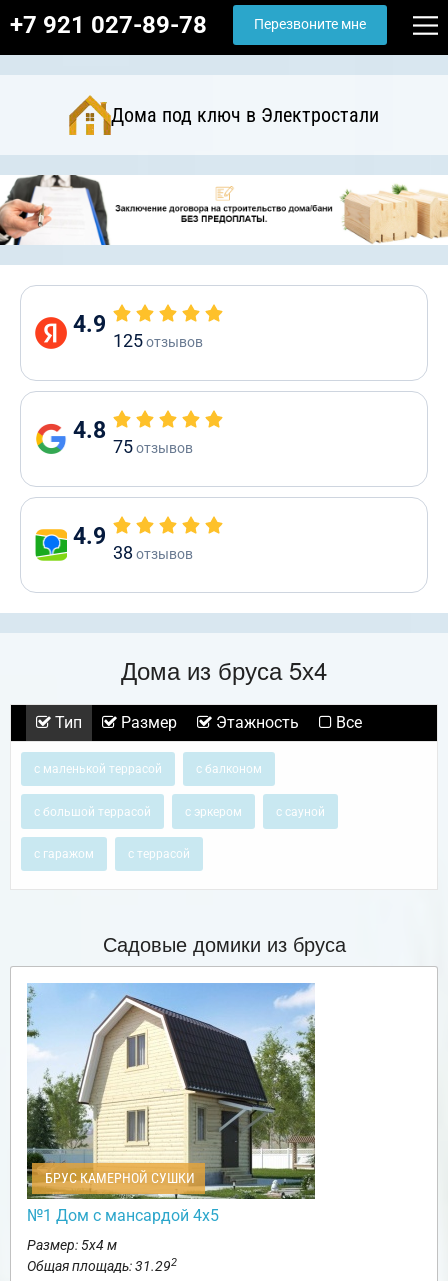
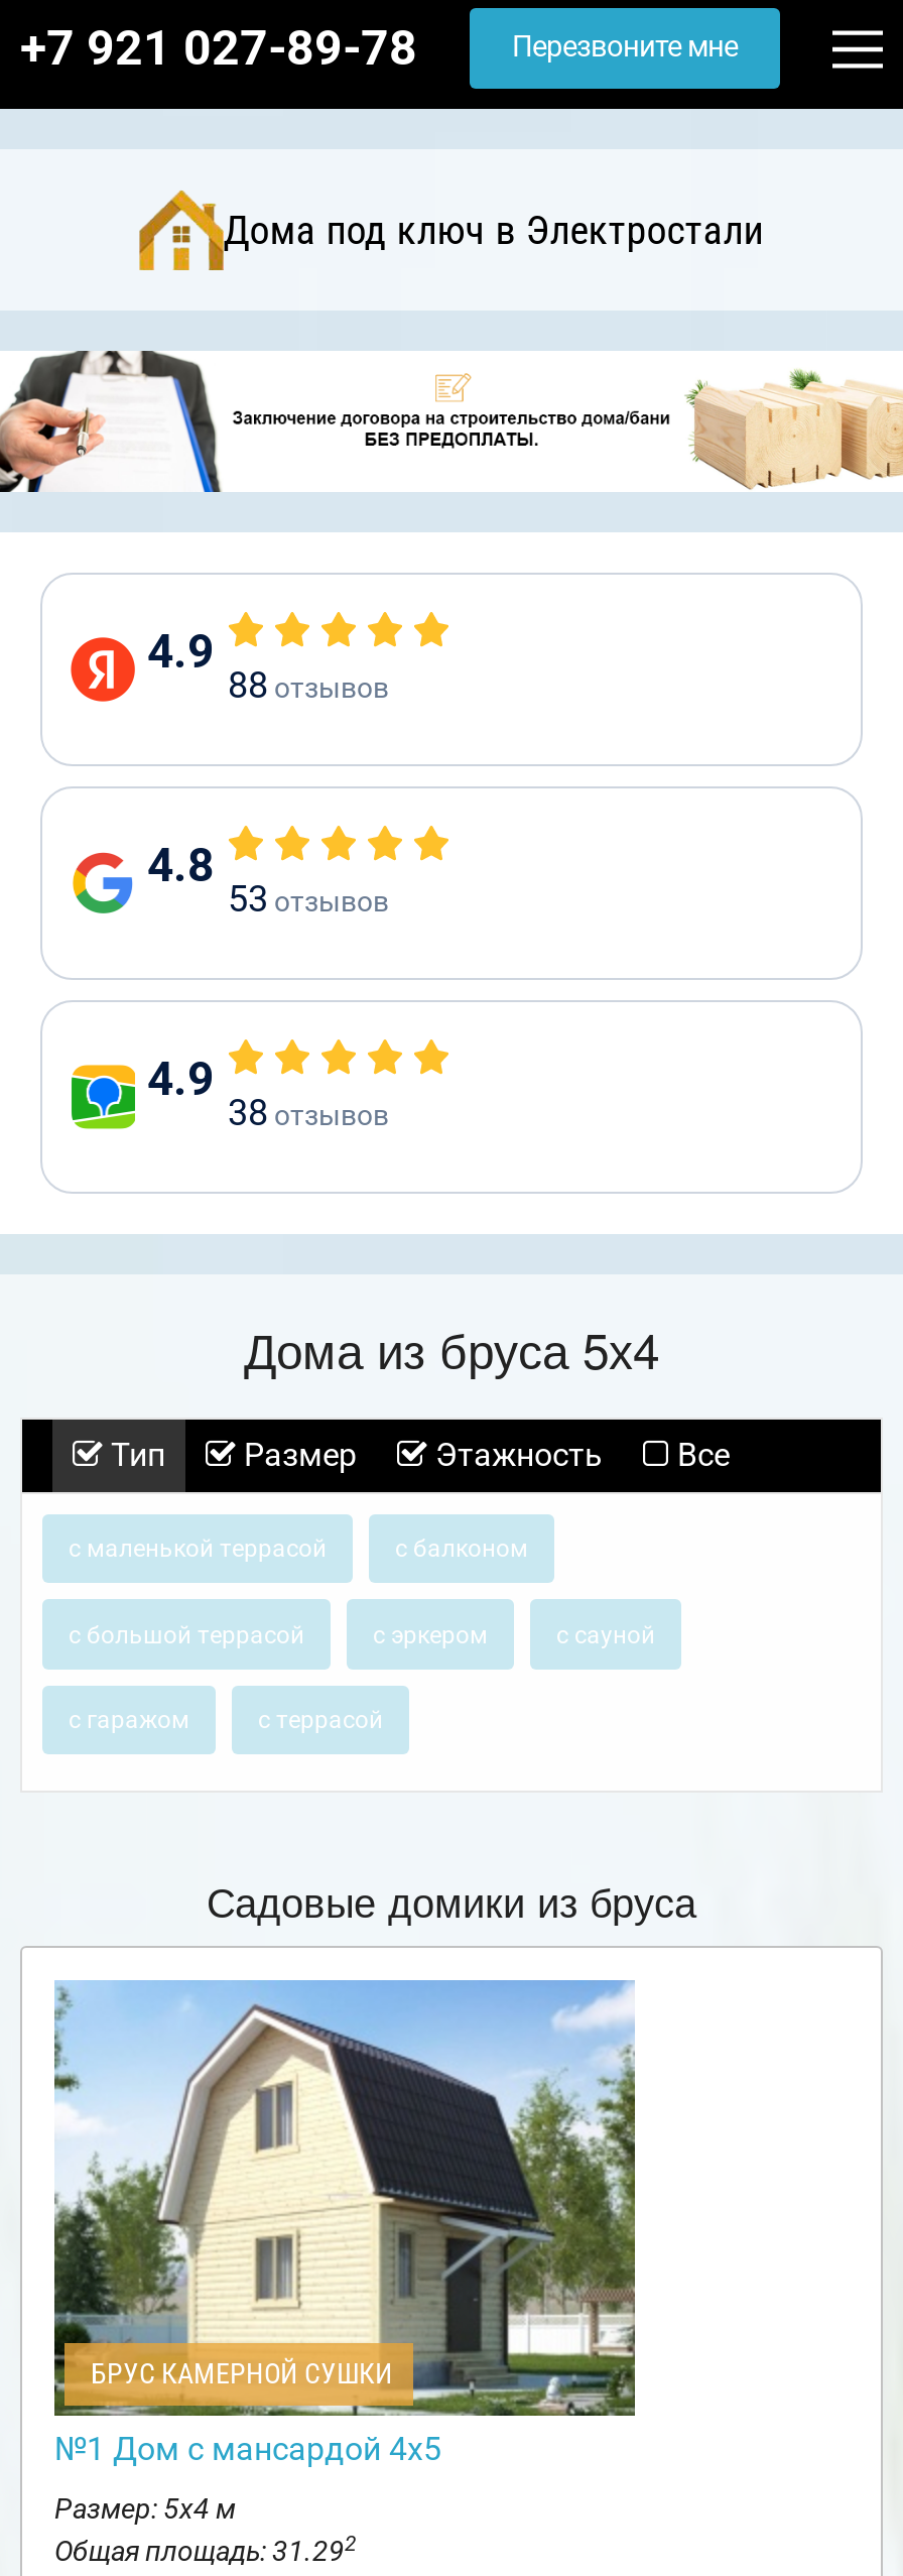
- 125 отзывов
+ 88 отзывов

- 75 отзывов
+ 53 отзывов
